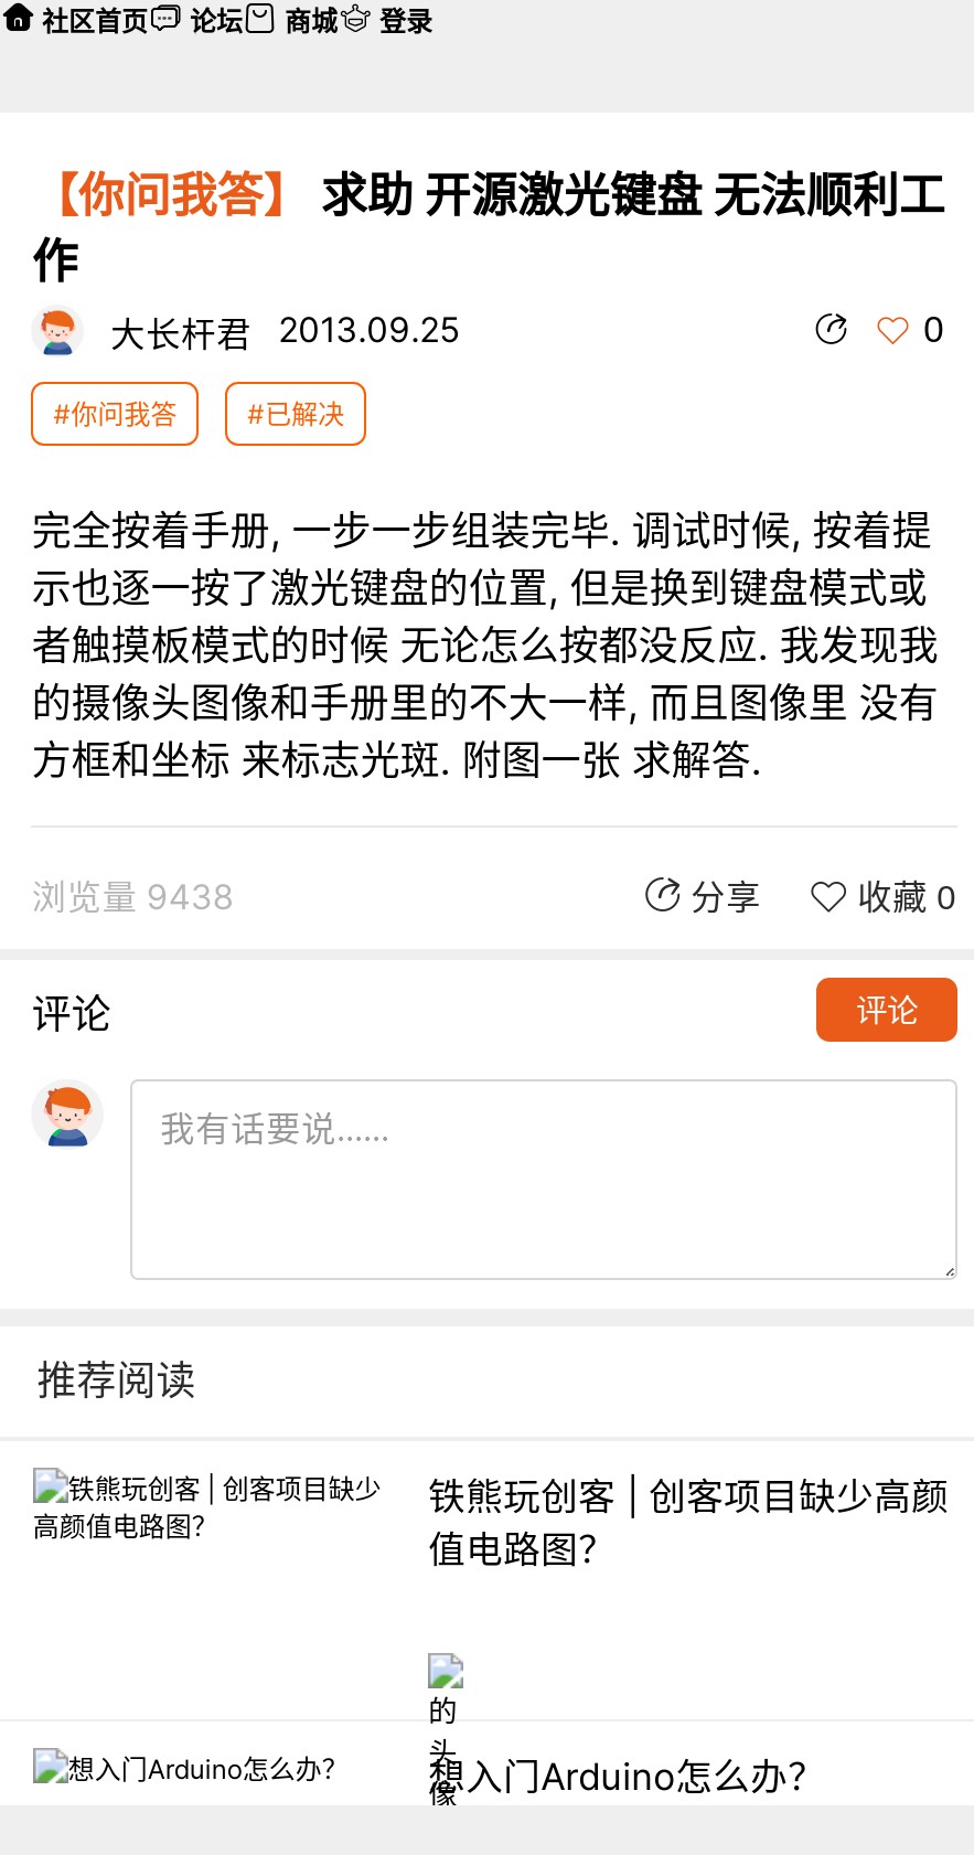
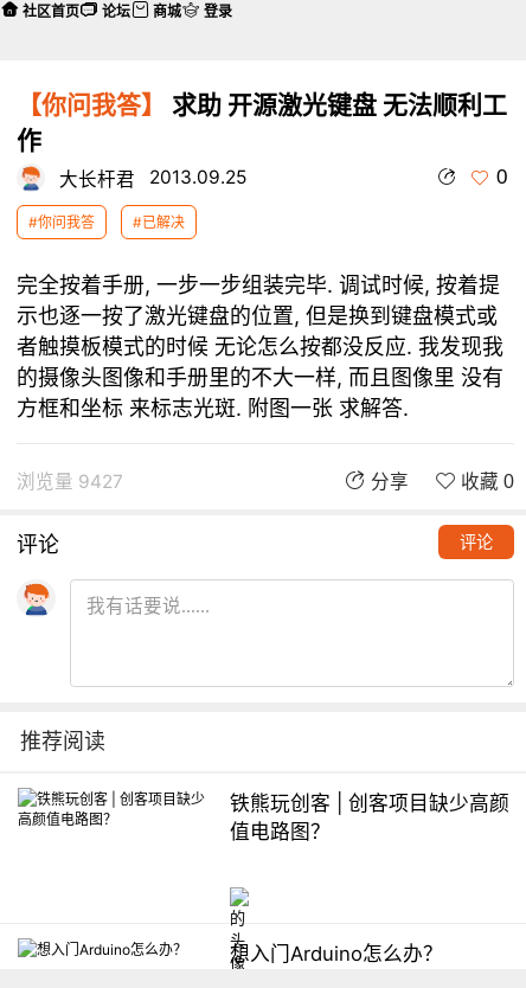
- 浏览量 9438
+ 浏览量 9427
